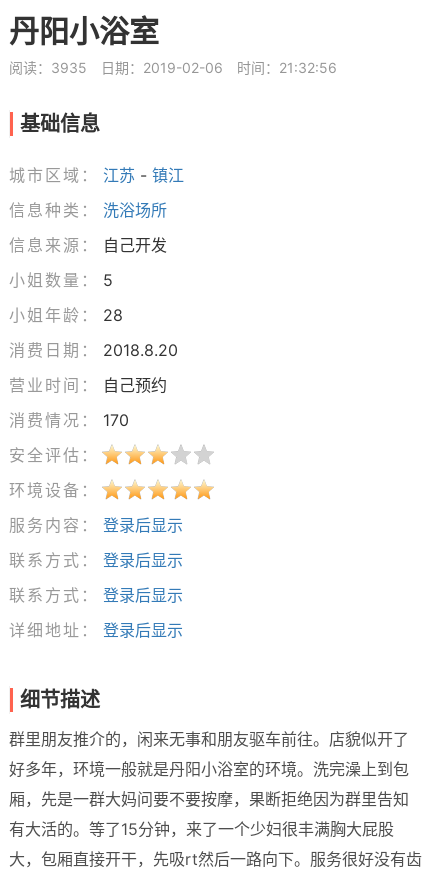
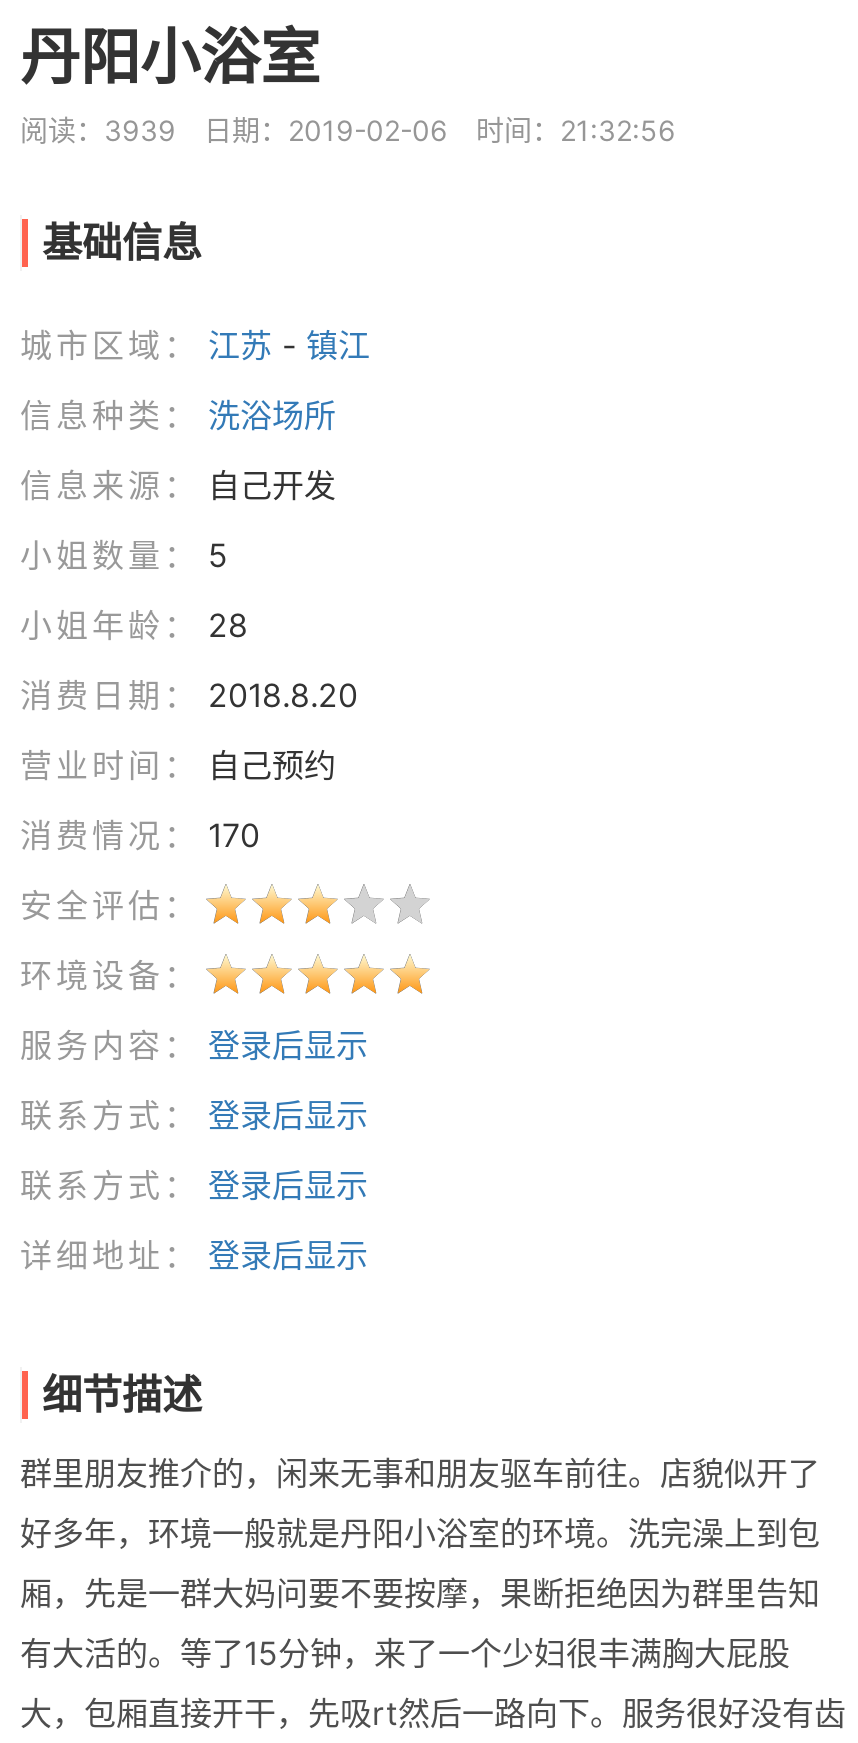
- 阅读：3935 日期：2019-02-06 时间：21:32:56
+ 阅读：3939 日期：2019-02-06 时间：21:32:56
